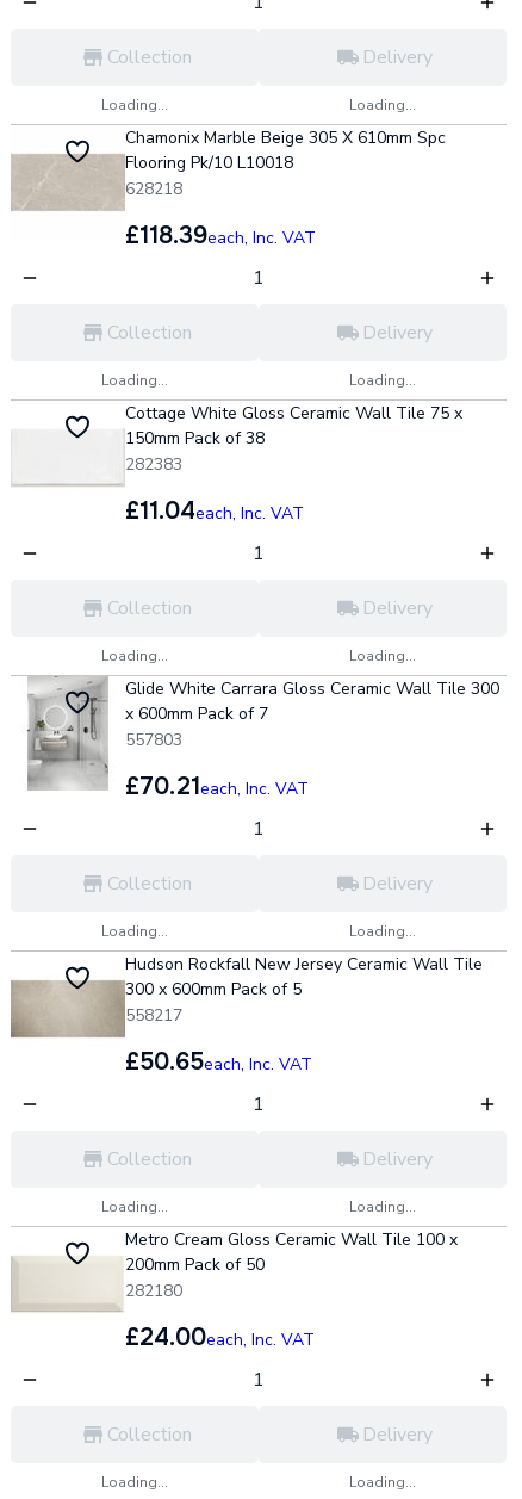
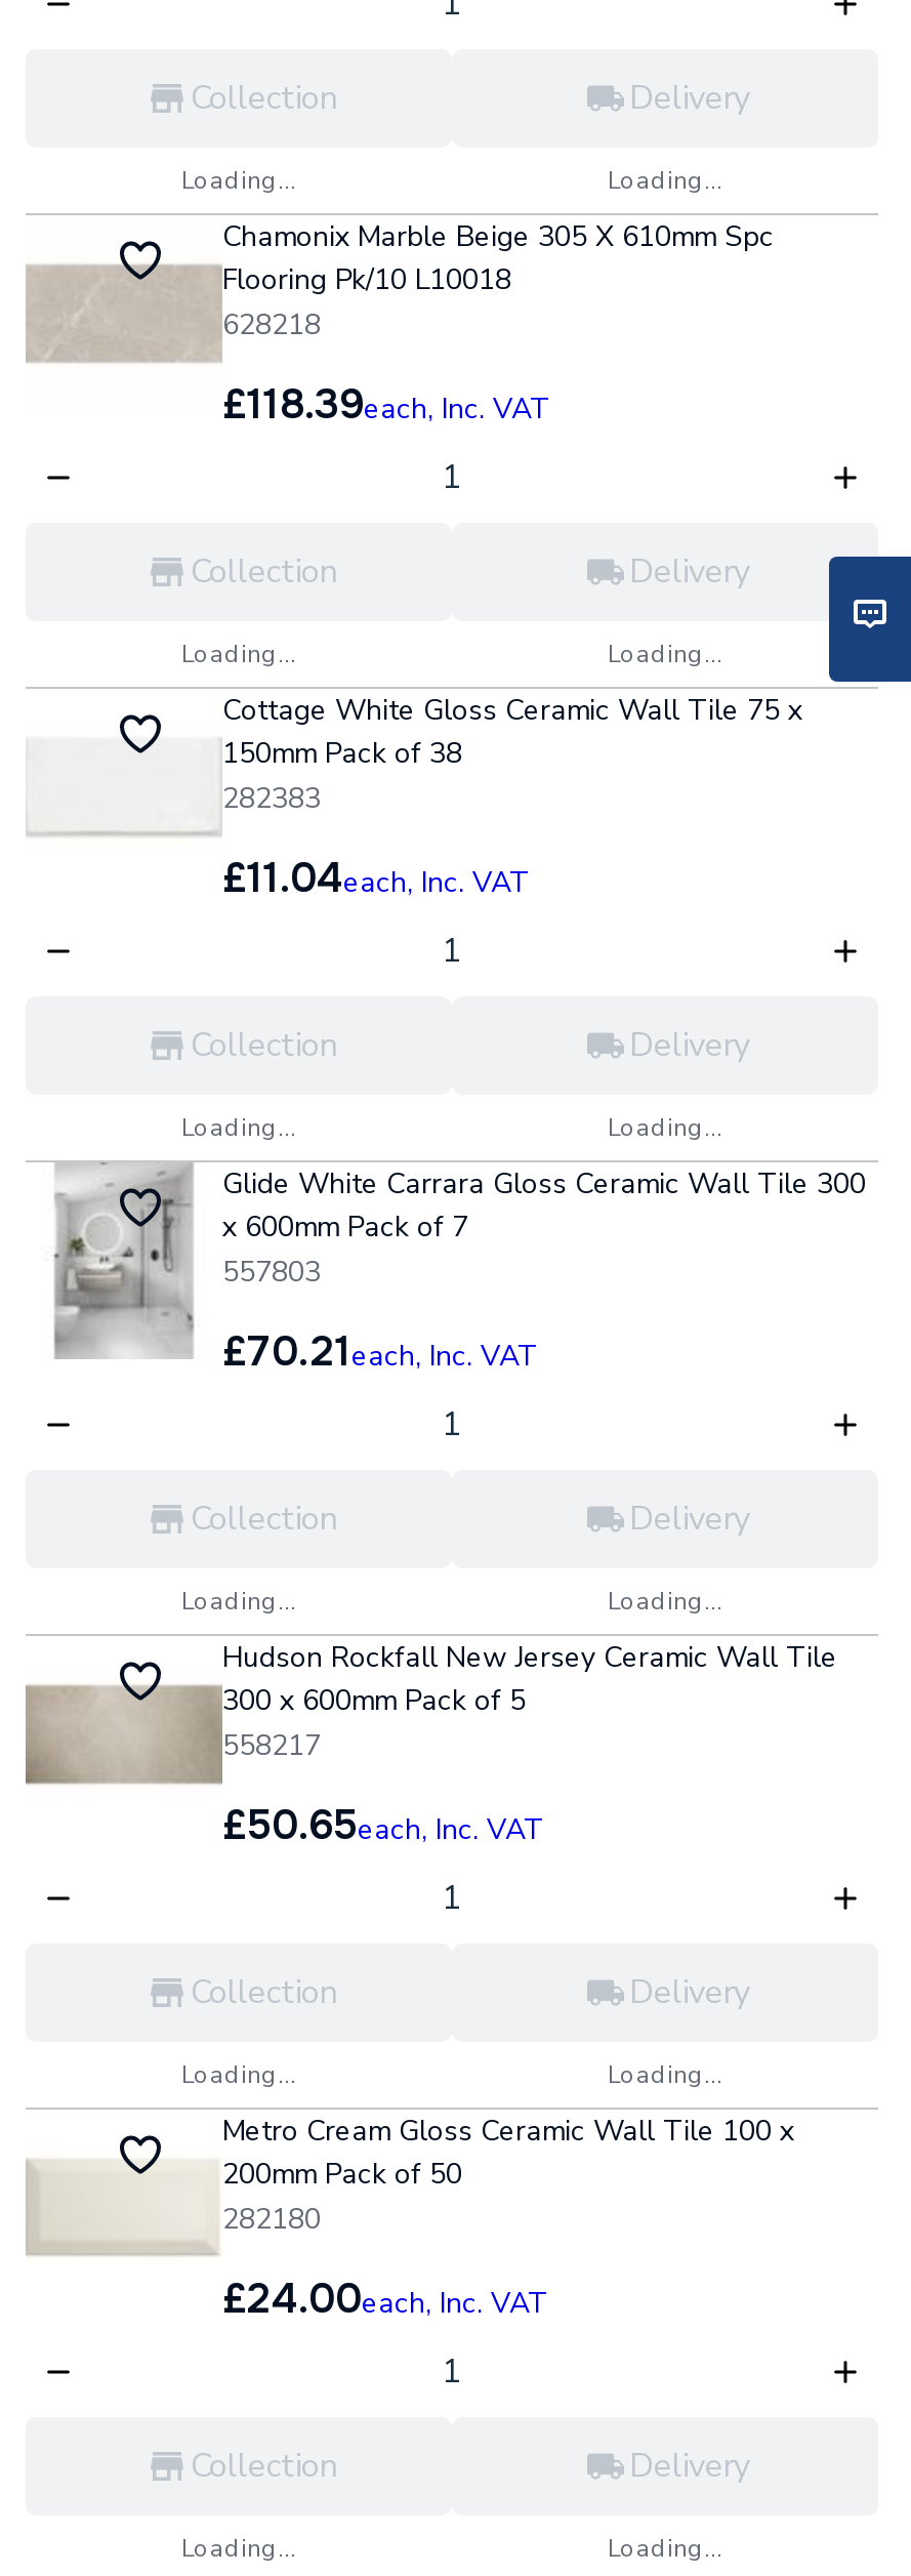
+ [image]
